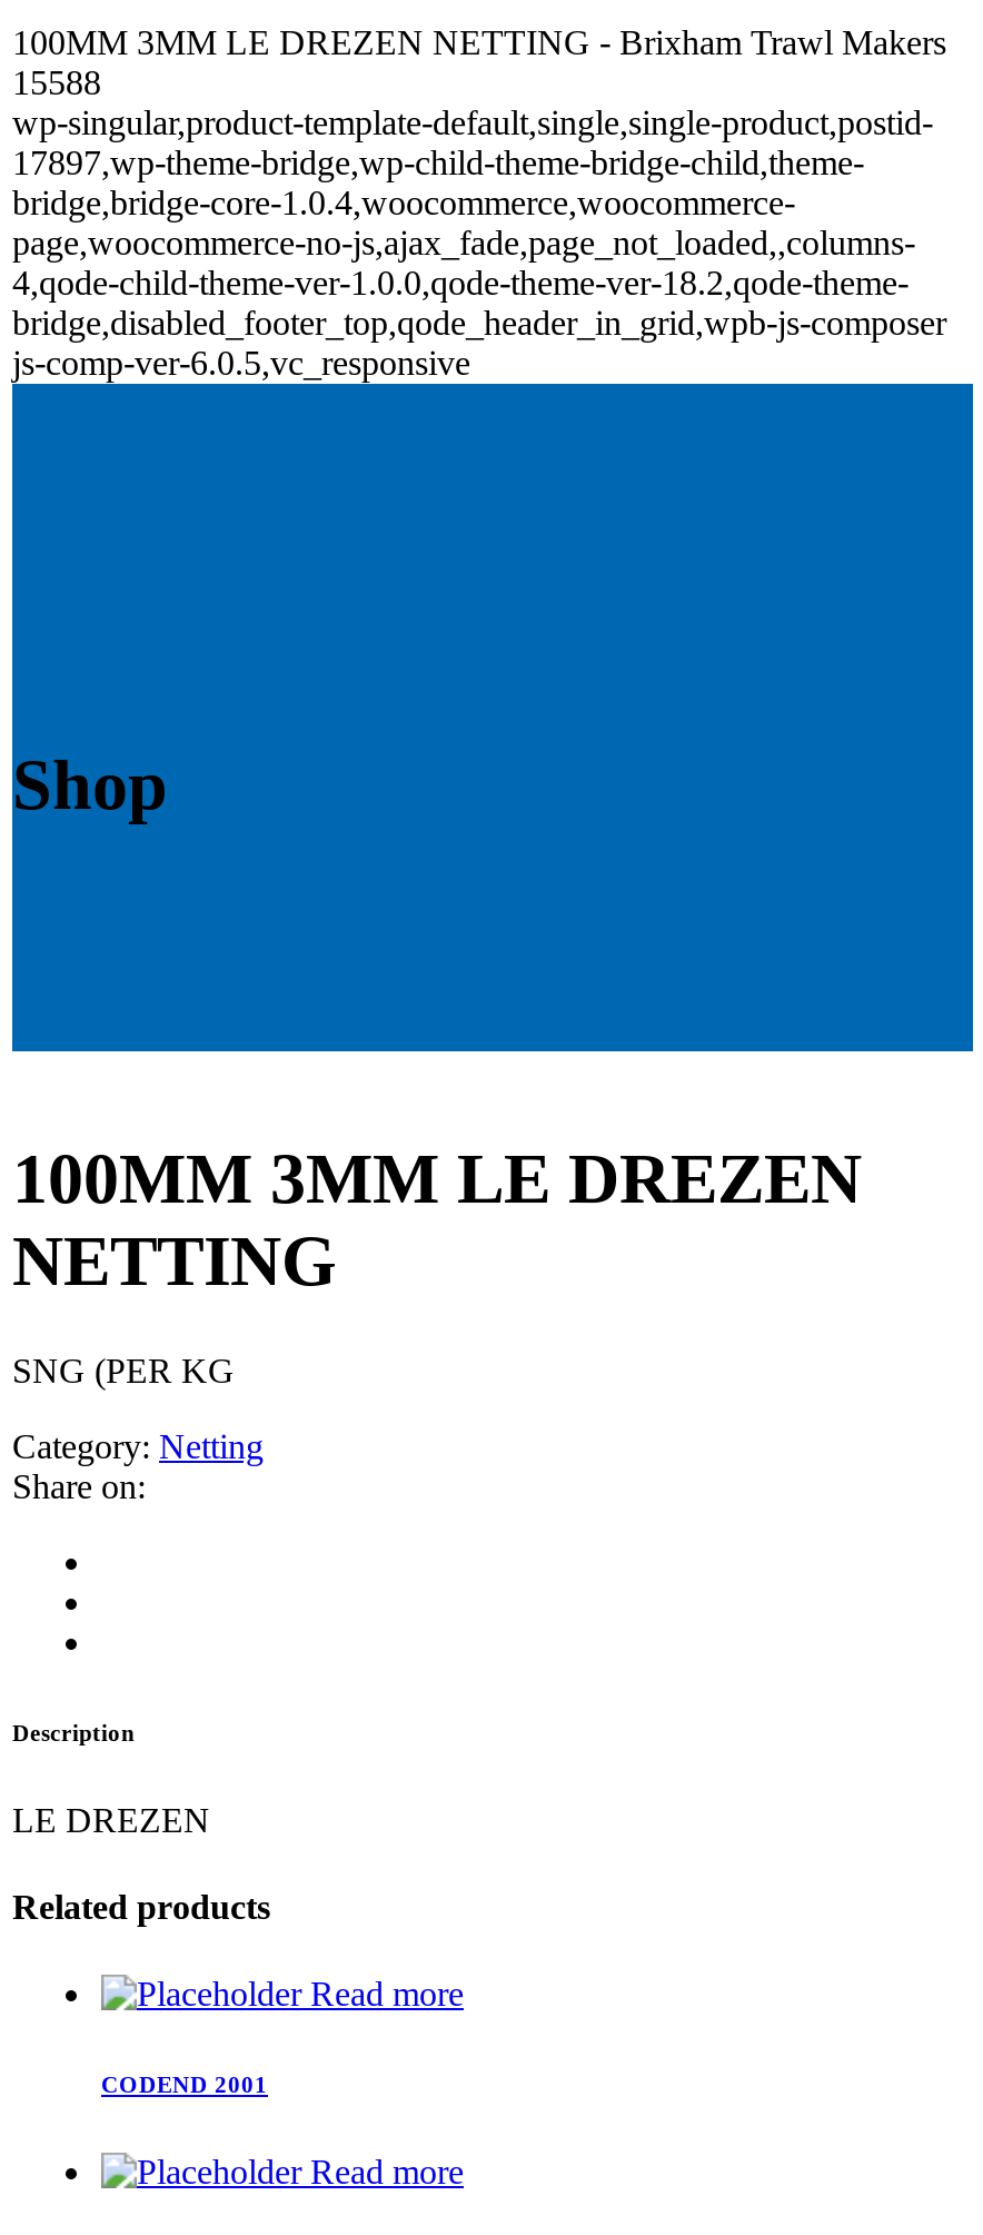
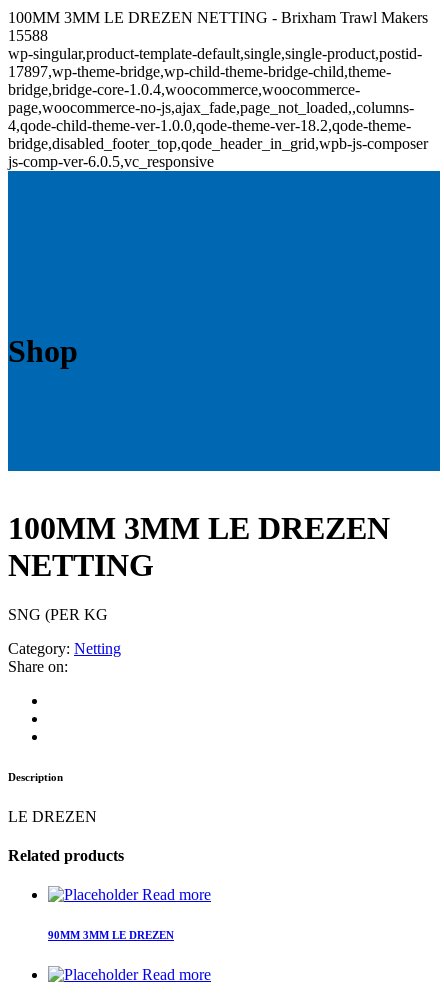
- CODEND 2001
+ 90MM 3MM LE DREZEN
